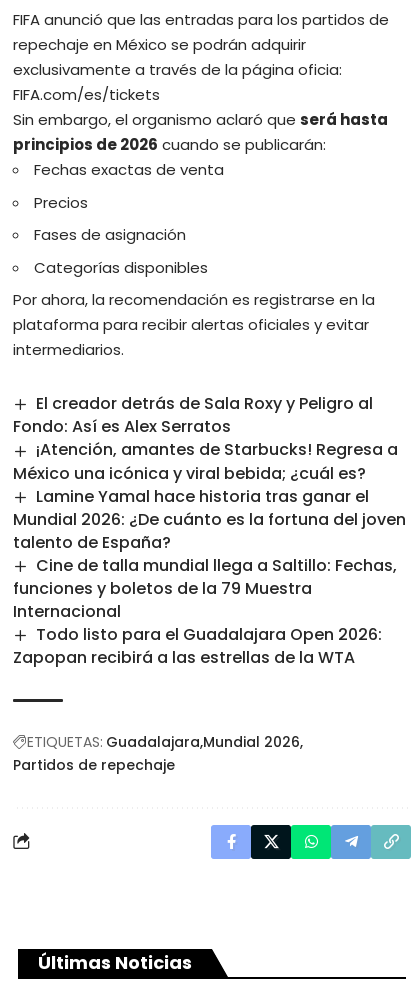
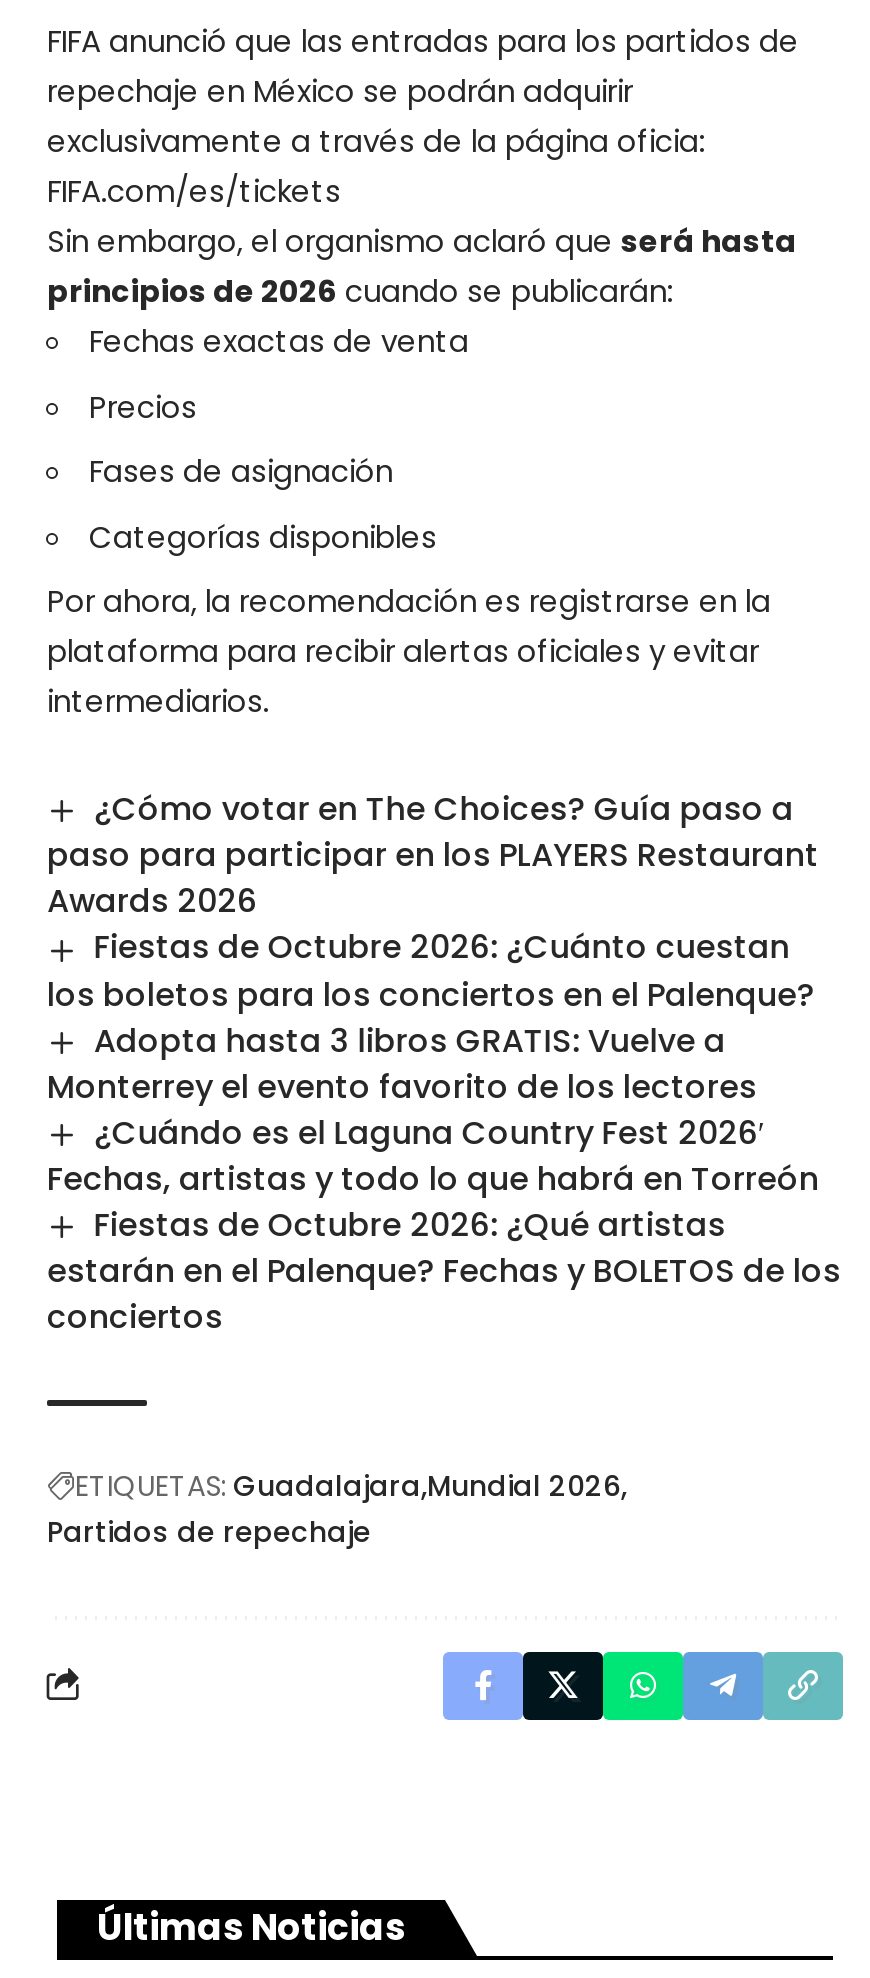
- El creador detrás de Sala Roxy y Peligro al
- Fondo: Así es Alex Serratos
- ¡Atención, amantes de Starbucks! Regresa a
- México una icónica y viral bebida; ¿cuál es?
- Lamine Yamal hace historia tras ganar el
- Mundial 2026: ¿De cuánto es la fortuna del joven
- talento de España?
- Cine de talla mundial llega a Saltillo: Fechas,
- funciones y boletos de la 79 Muestra
- Internacional
- Todo listo para el Guadalajara Open 2026:
- Zapopan recibirá a las estrellas de la WTA
+ ¿Cómo votar en The Choices? Guía paso a
+ paso para participar en los PLAYERS Restaurant
+ Awards 2026
+ Fiestas de Octubre 2026: ¿Cuánto cuestan
+ los boletos para los conciertos en el Palenque?
+ Adopta hasta 3 libros GRATIS: Vuelve a
+ Monterrey el evento favorito de los lectores
+ ¿Cuándo es el Laguna Country Fest 2026′
+ Fechas, artistas y todo lo que habrá en Torreón
+ Fiestas de Octubre 2026: ¿Qué artistas
+ estarán en el Palenque? Fechas y BOLETOS de los
+ conciertos
